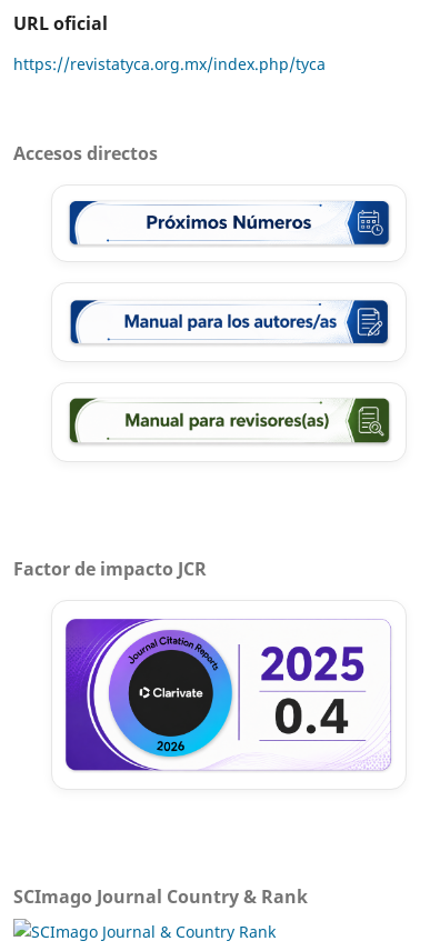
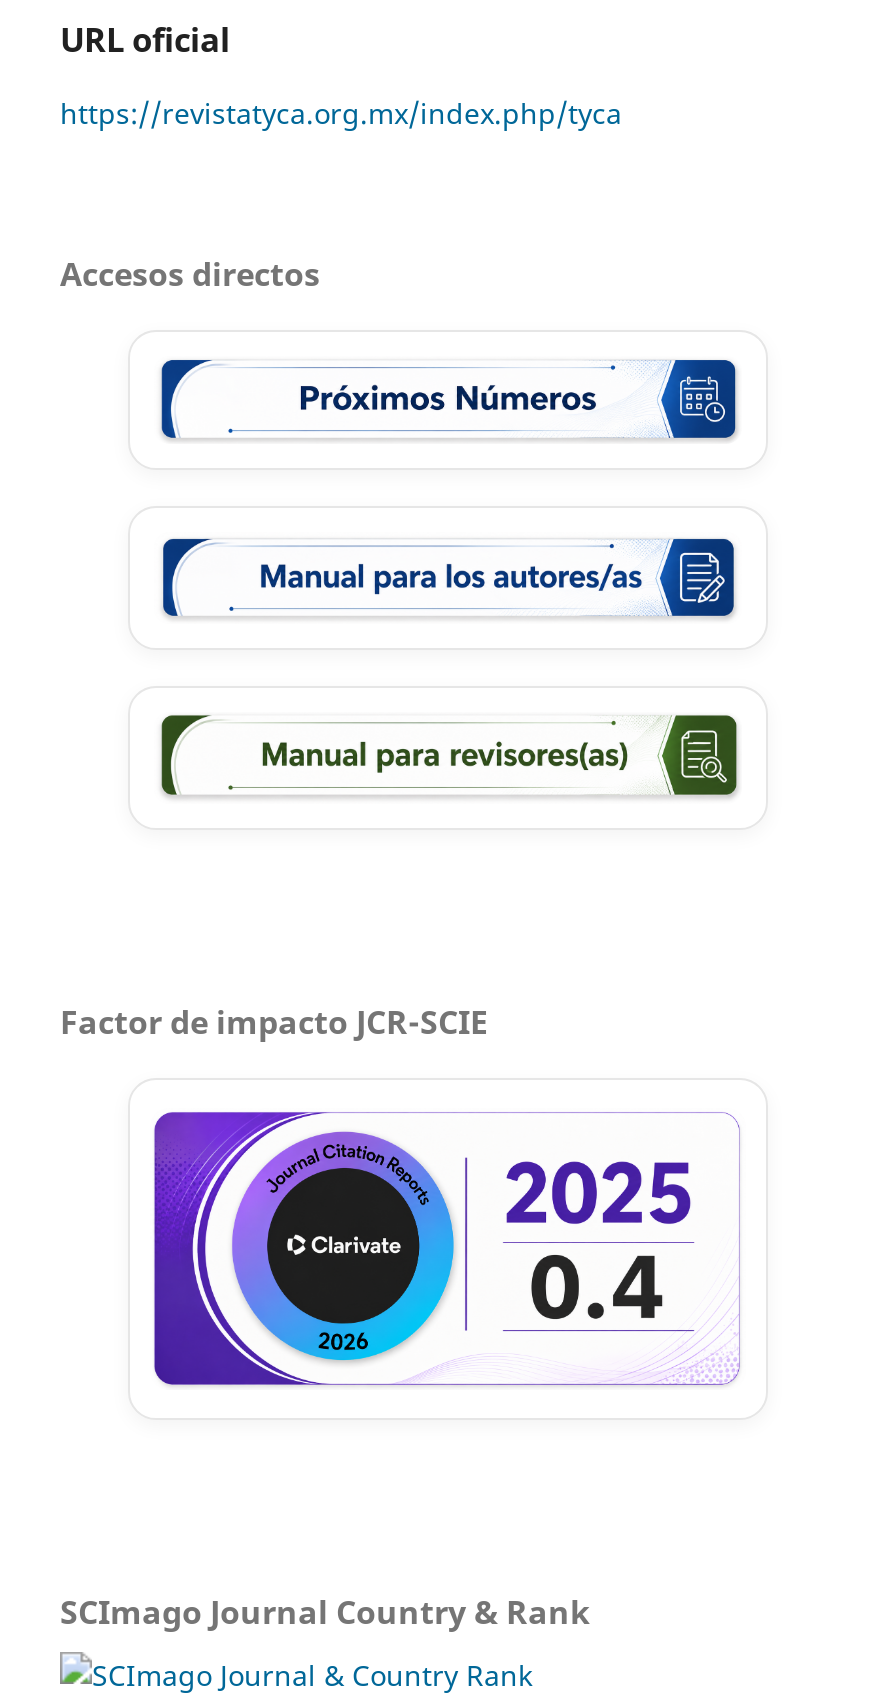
- Factor de impacto JCR
+ Factor de impacto JCR-SCIE
